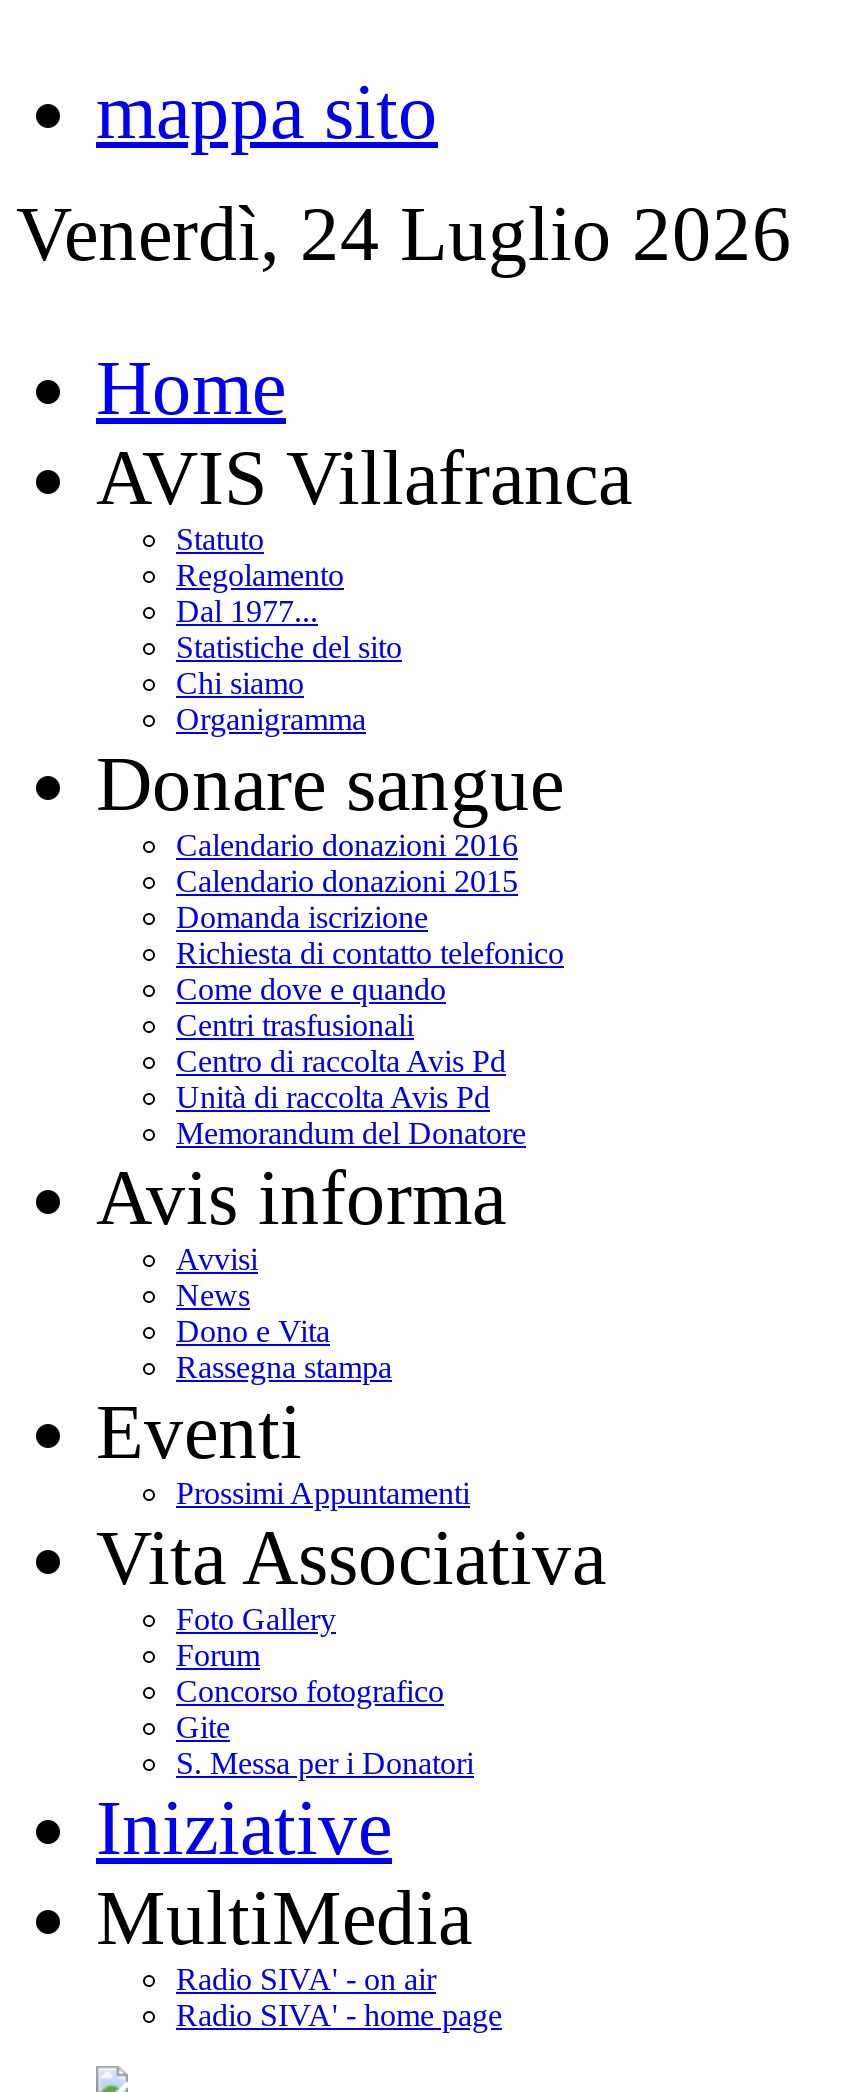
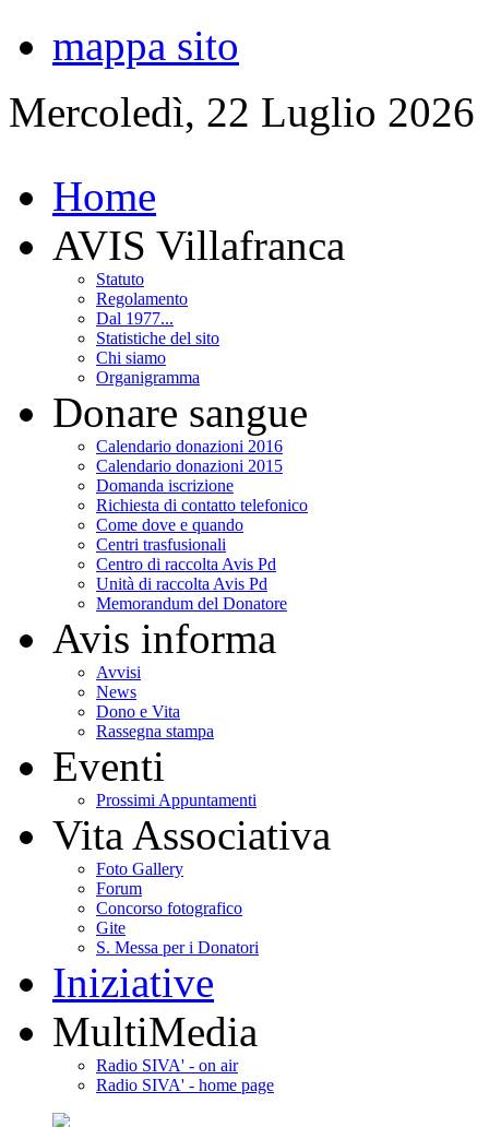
- Venerdì, 24 Luglio 2026
+ Mercoledì, 22 Luglio 2026
